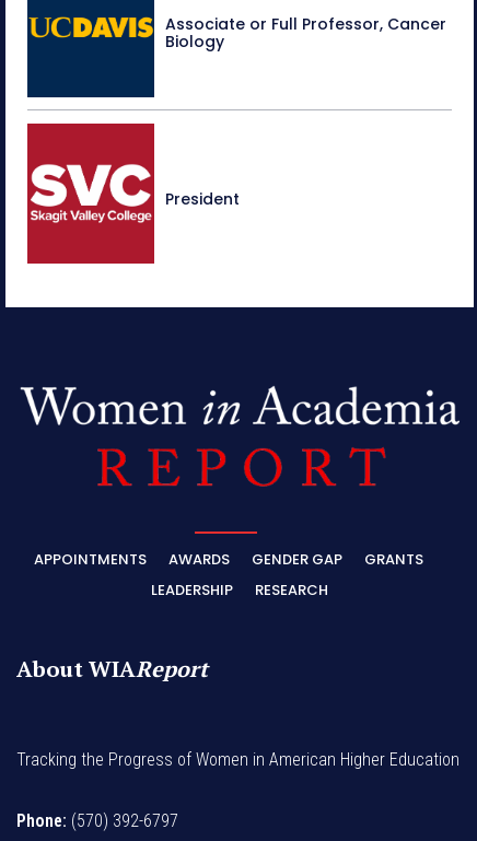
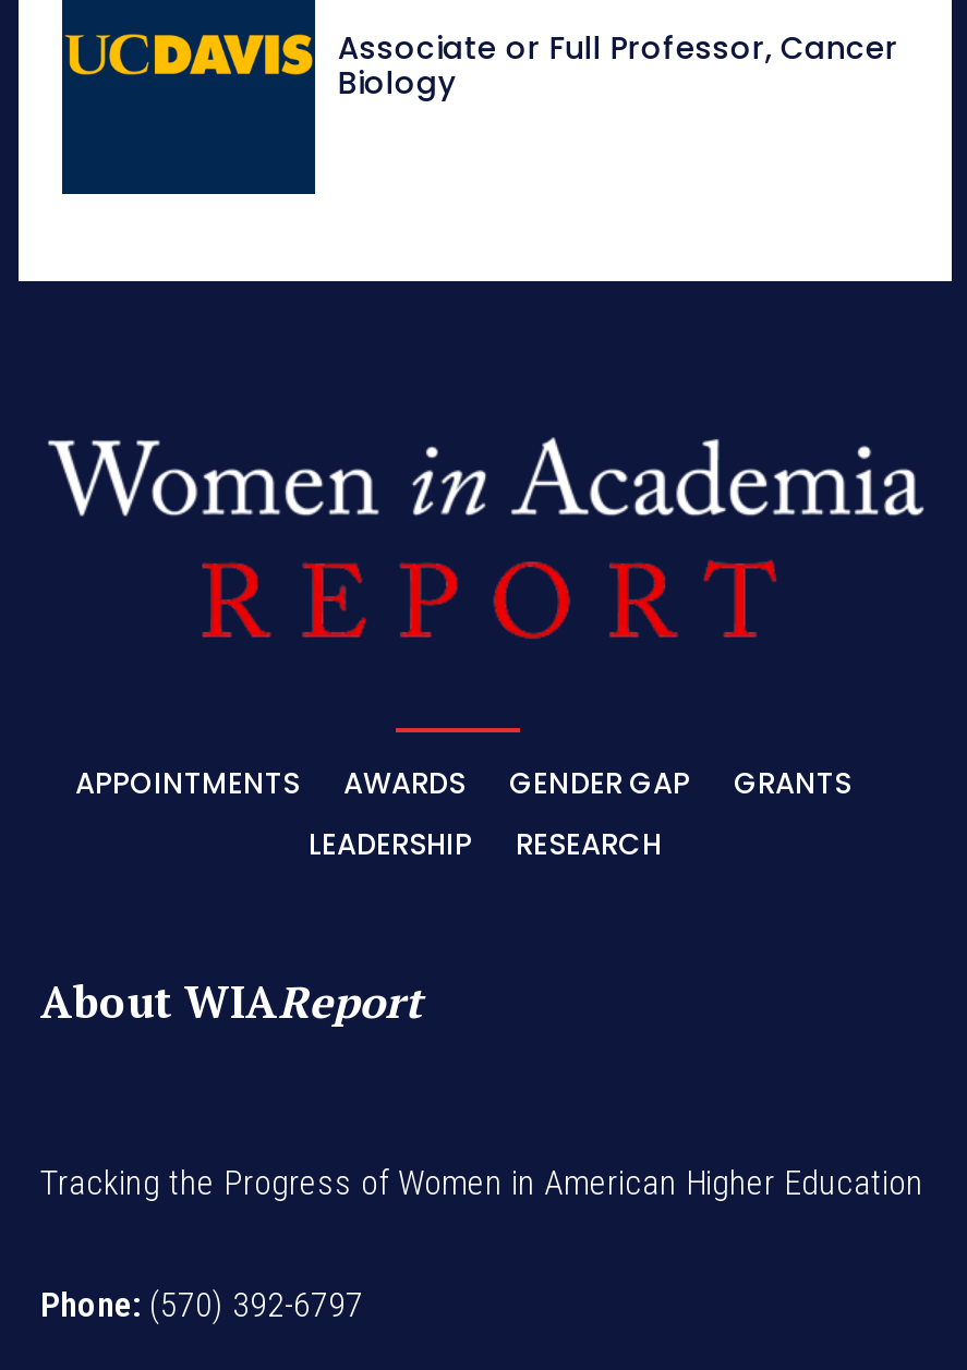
- [image]
- President
